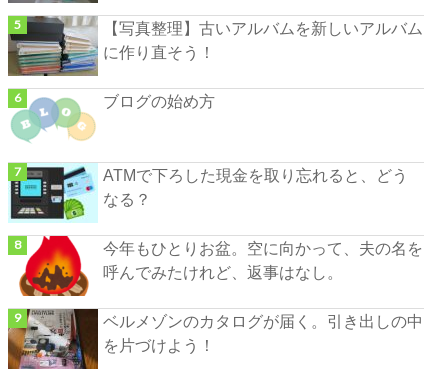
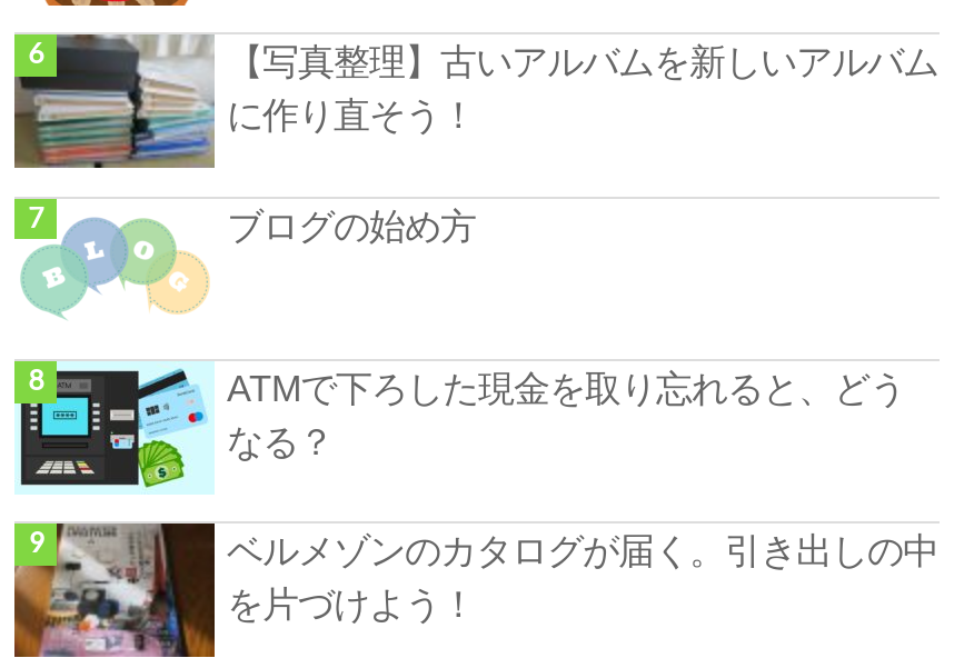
- [image]
- 今年もひとりお盆。空に向かって、夫の名を
- 呼んでみたけれど、返事はなし。
